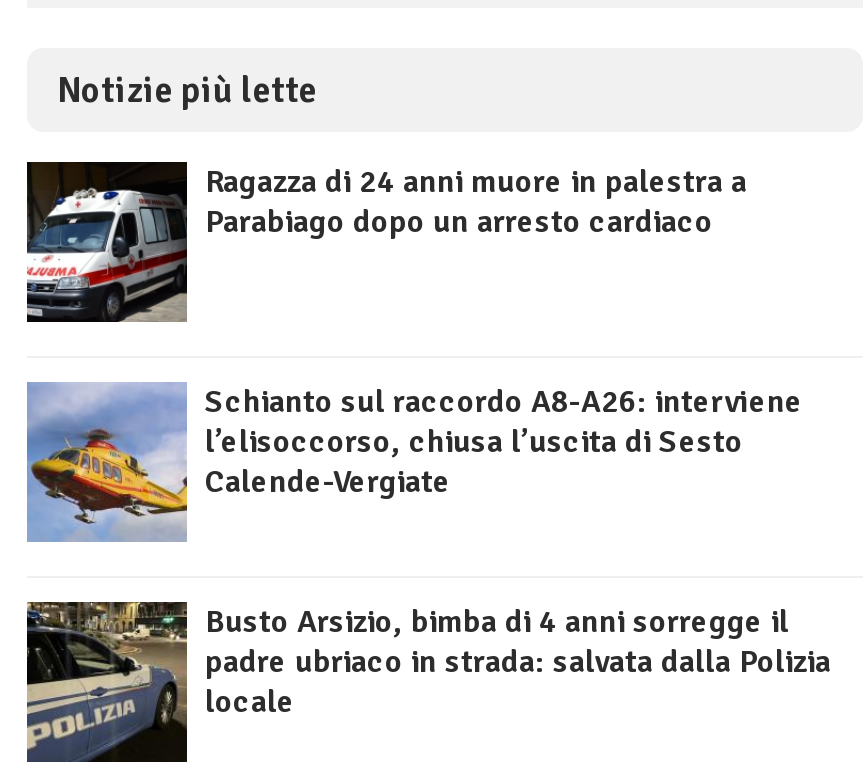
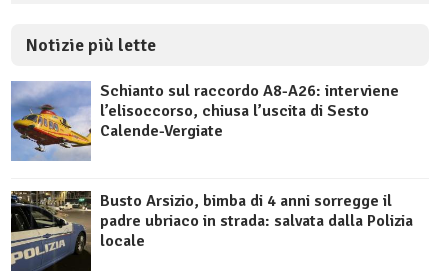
- [image]
- Ragazza di 24 anni muore in palestra a
- Parabiago dopo un arresto cardiaco
